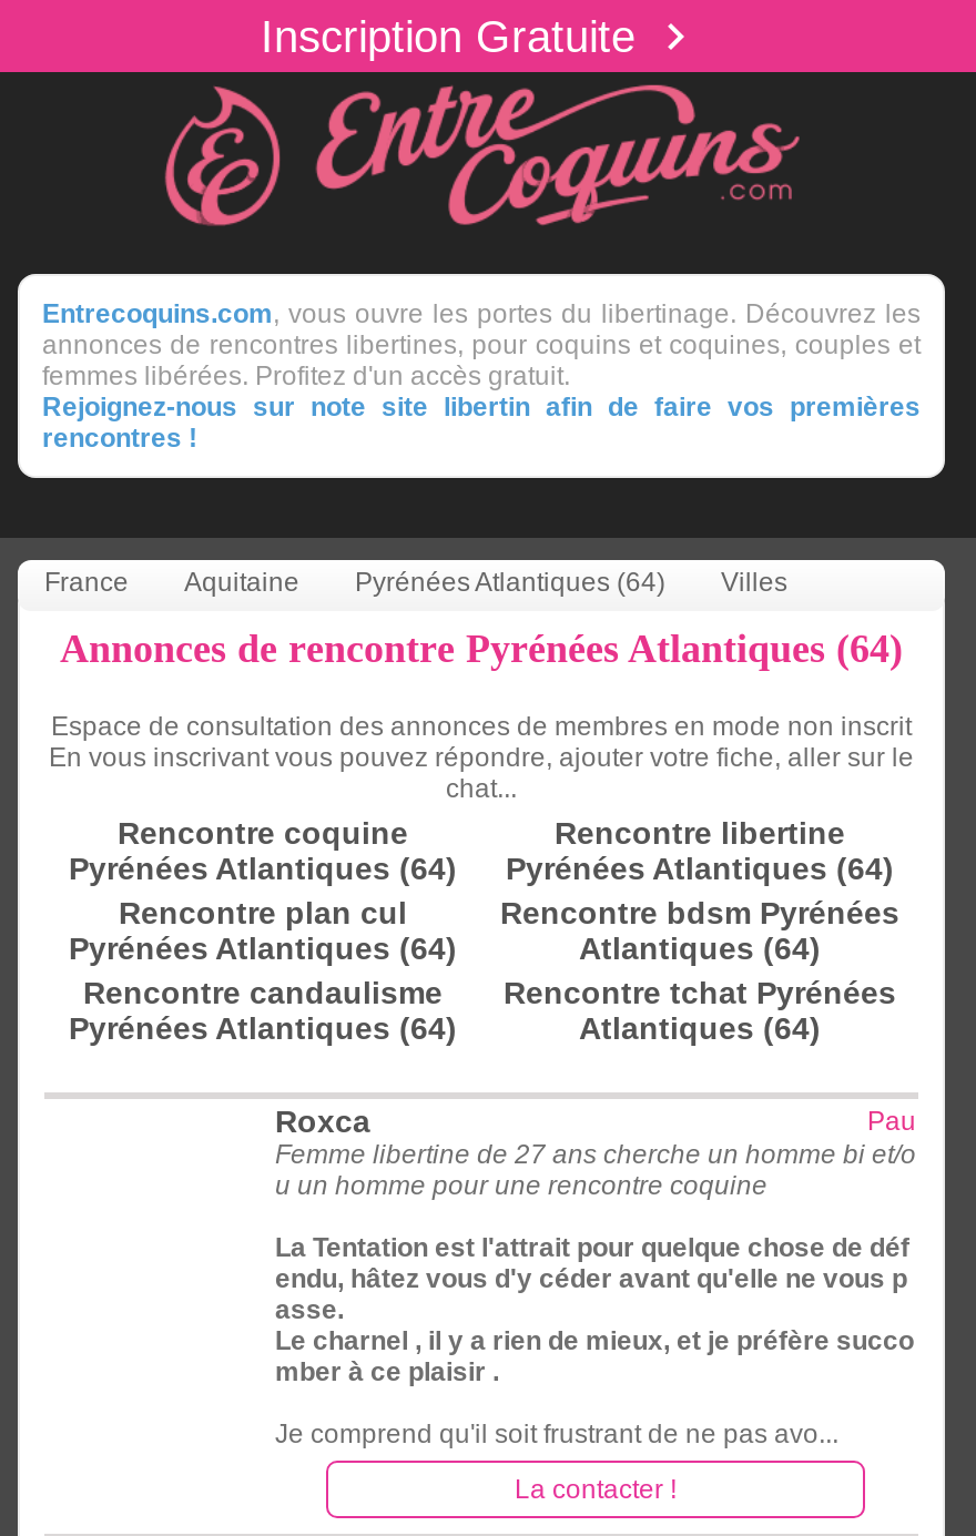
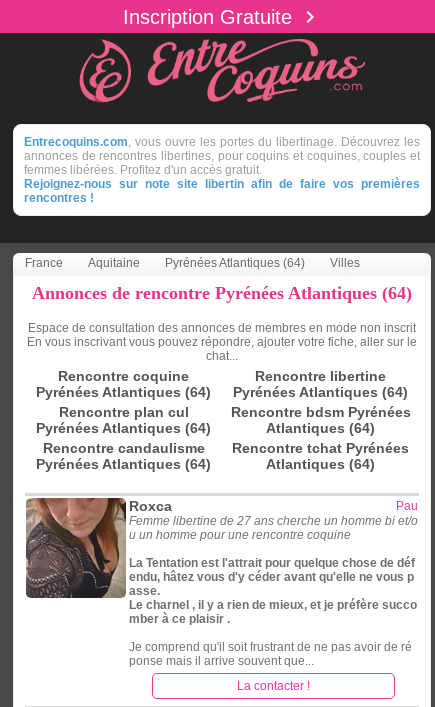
+ [image]

- Je comprend qu'il soit frustrant de ne pas avo...
+ Je comprend qu'il soit frustrant de ne pas avoir de ré
+ ponse mais il arrive souvent que...
